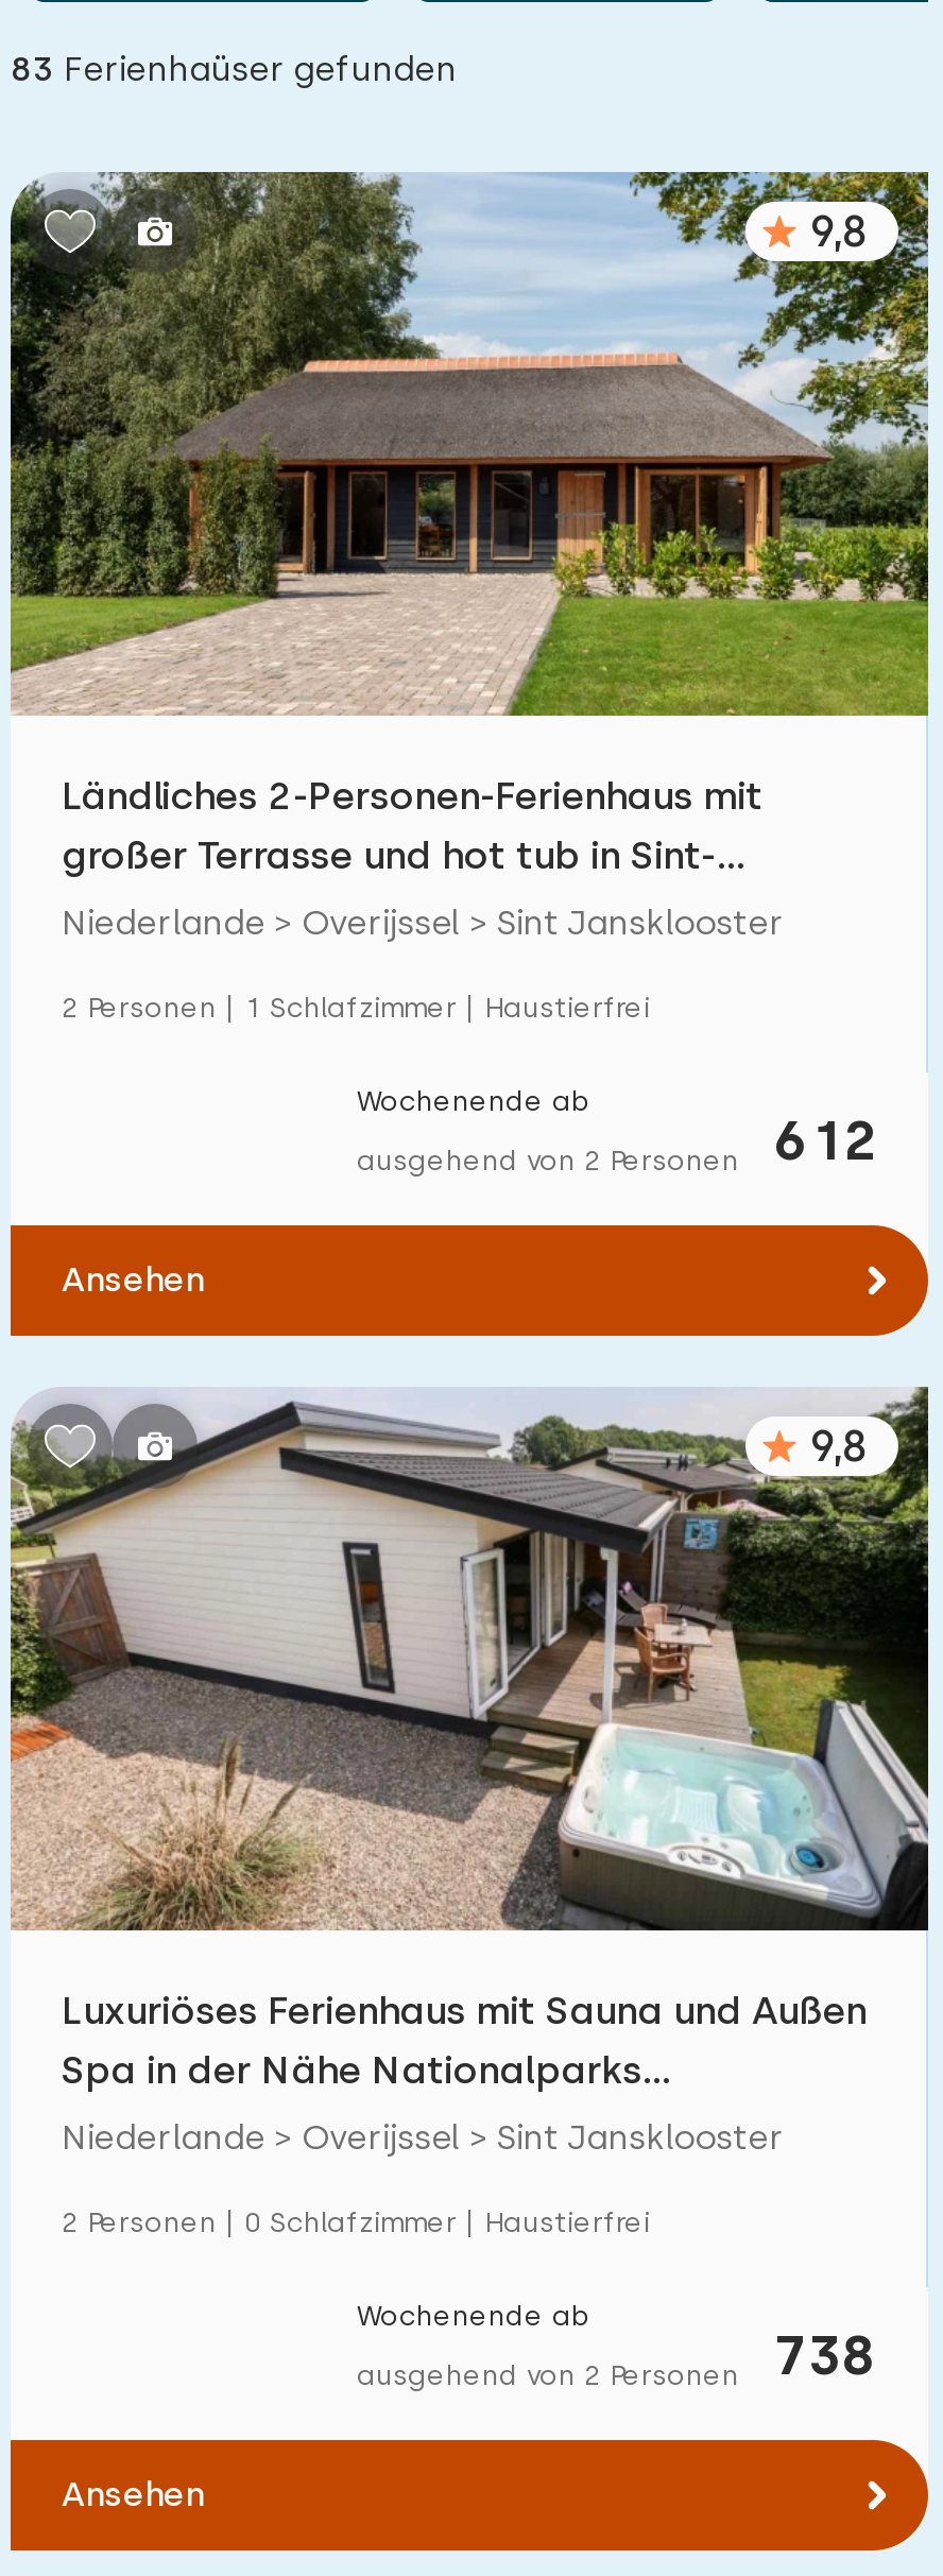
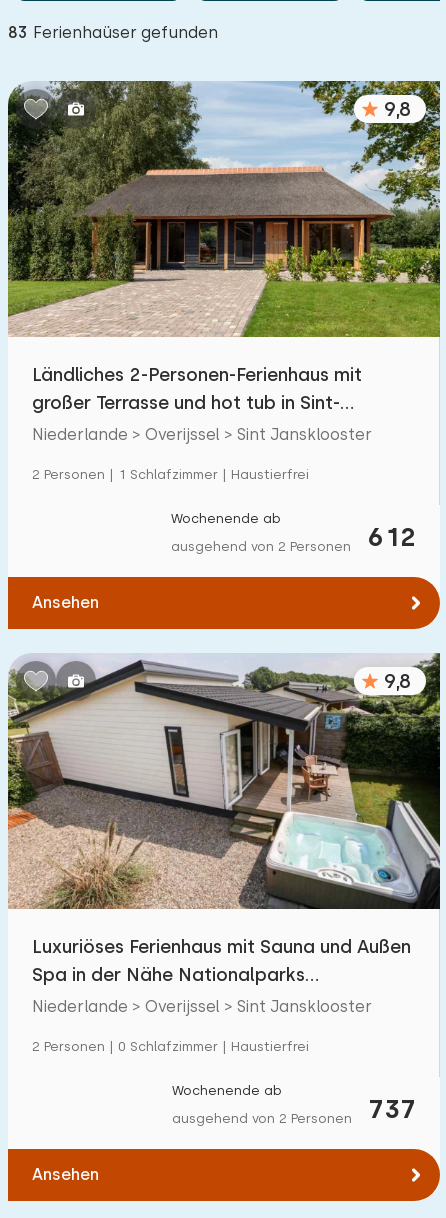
- ausgehend von 2 Personen 738
+ ausgehend von 2 Personen 737
